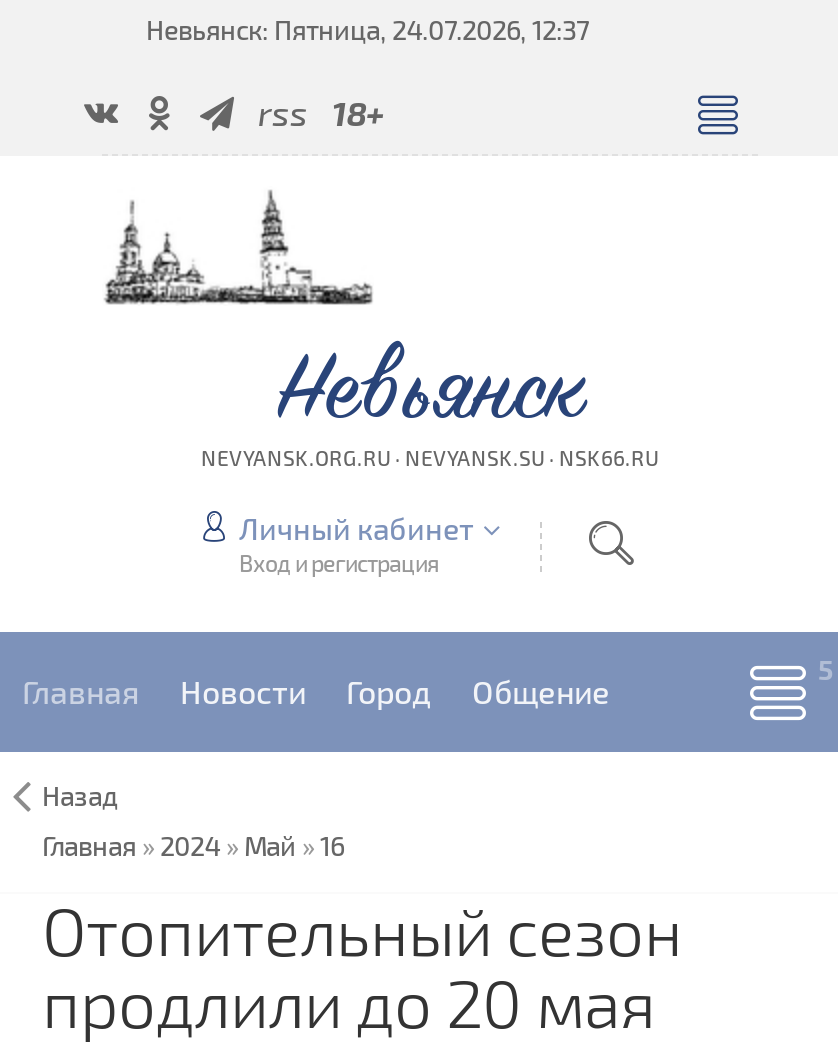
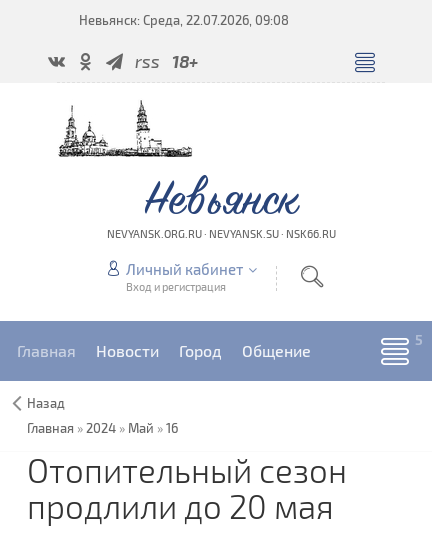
- Невьянск: Пятница, 24.07.2026, 12:37
+ Невьянск: Среда, 22.07.2026, 09:08
